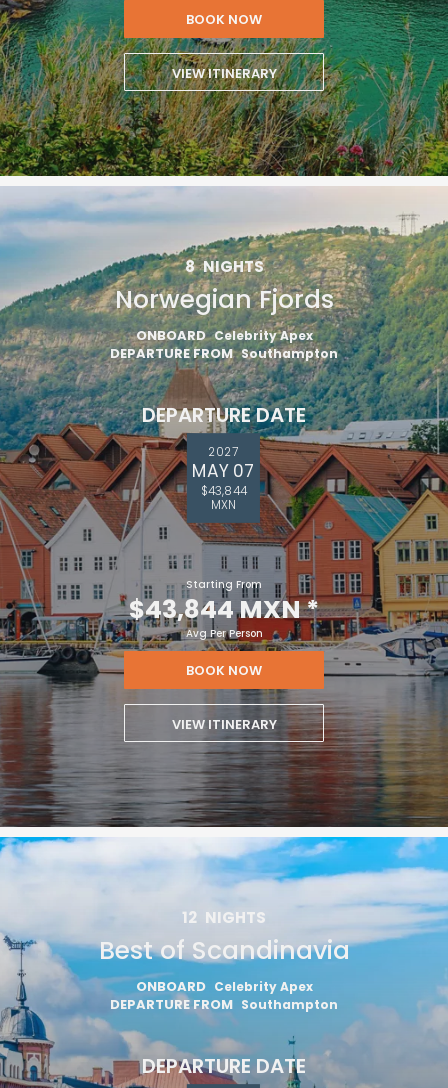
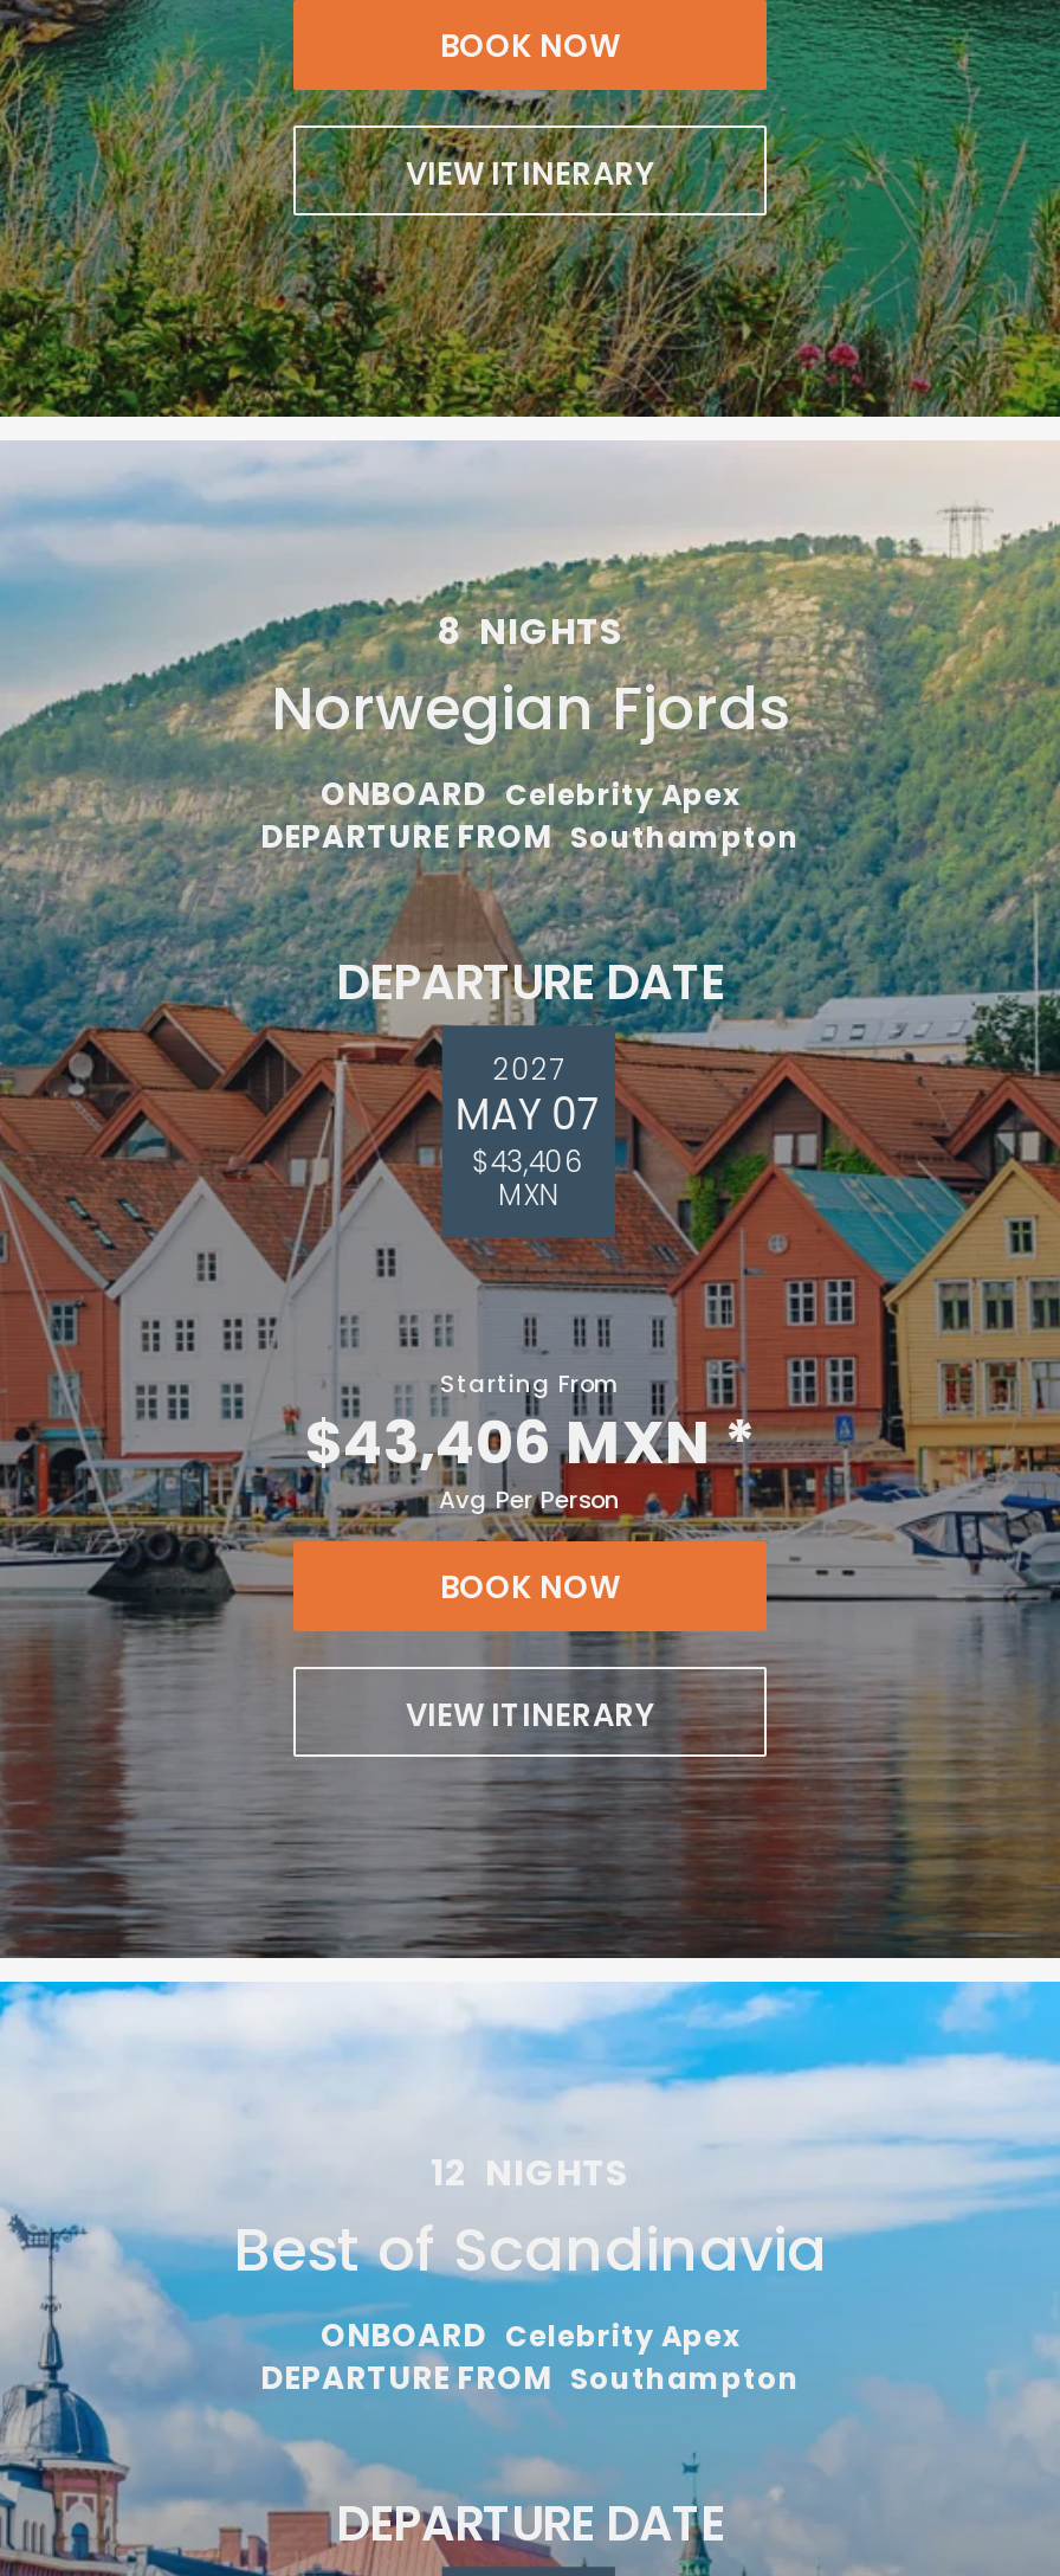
- $43,844
+ $43,406

- $43,844 MXN *
+ $43,406 MXN *
